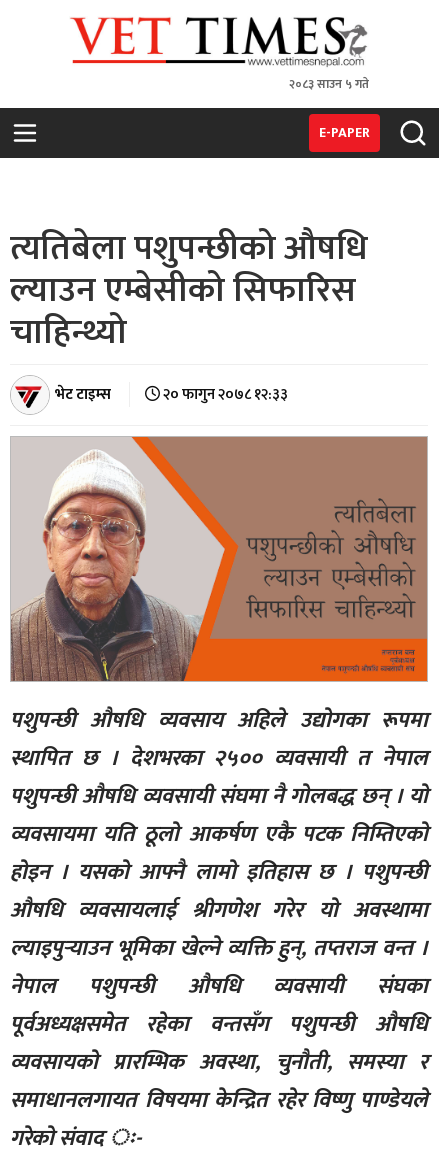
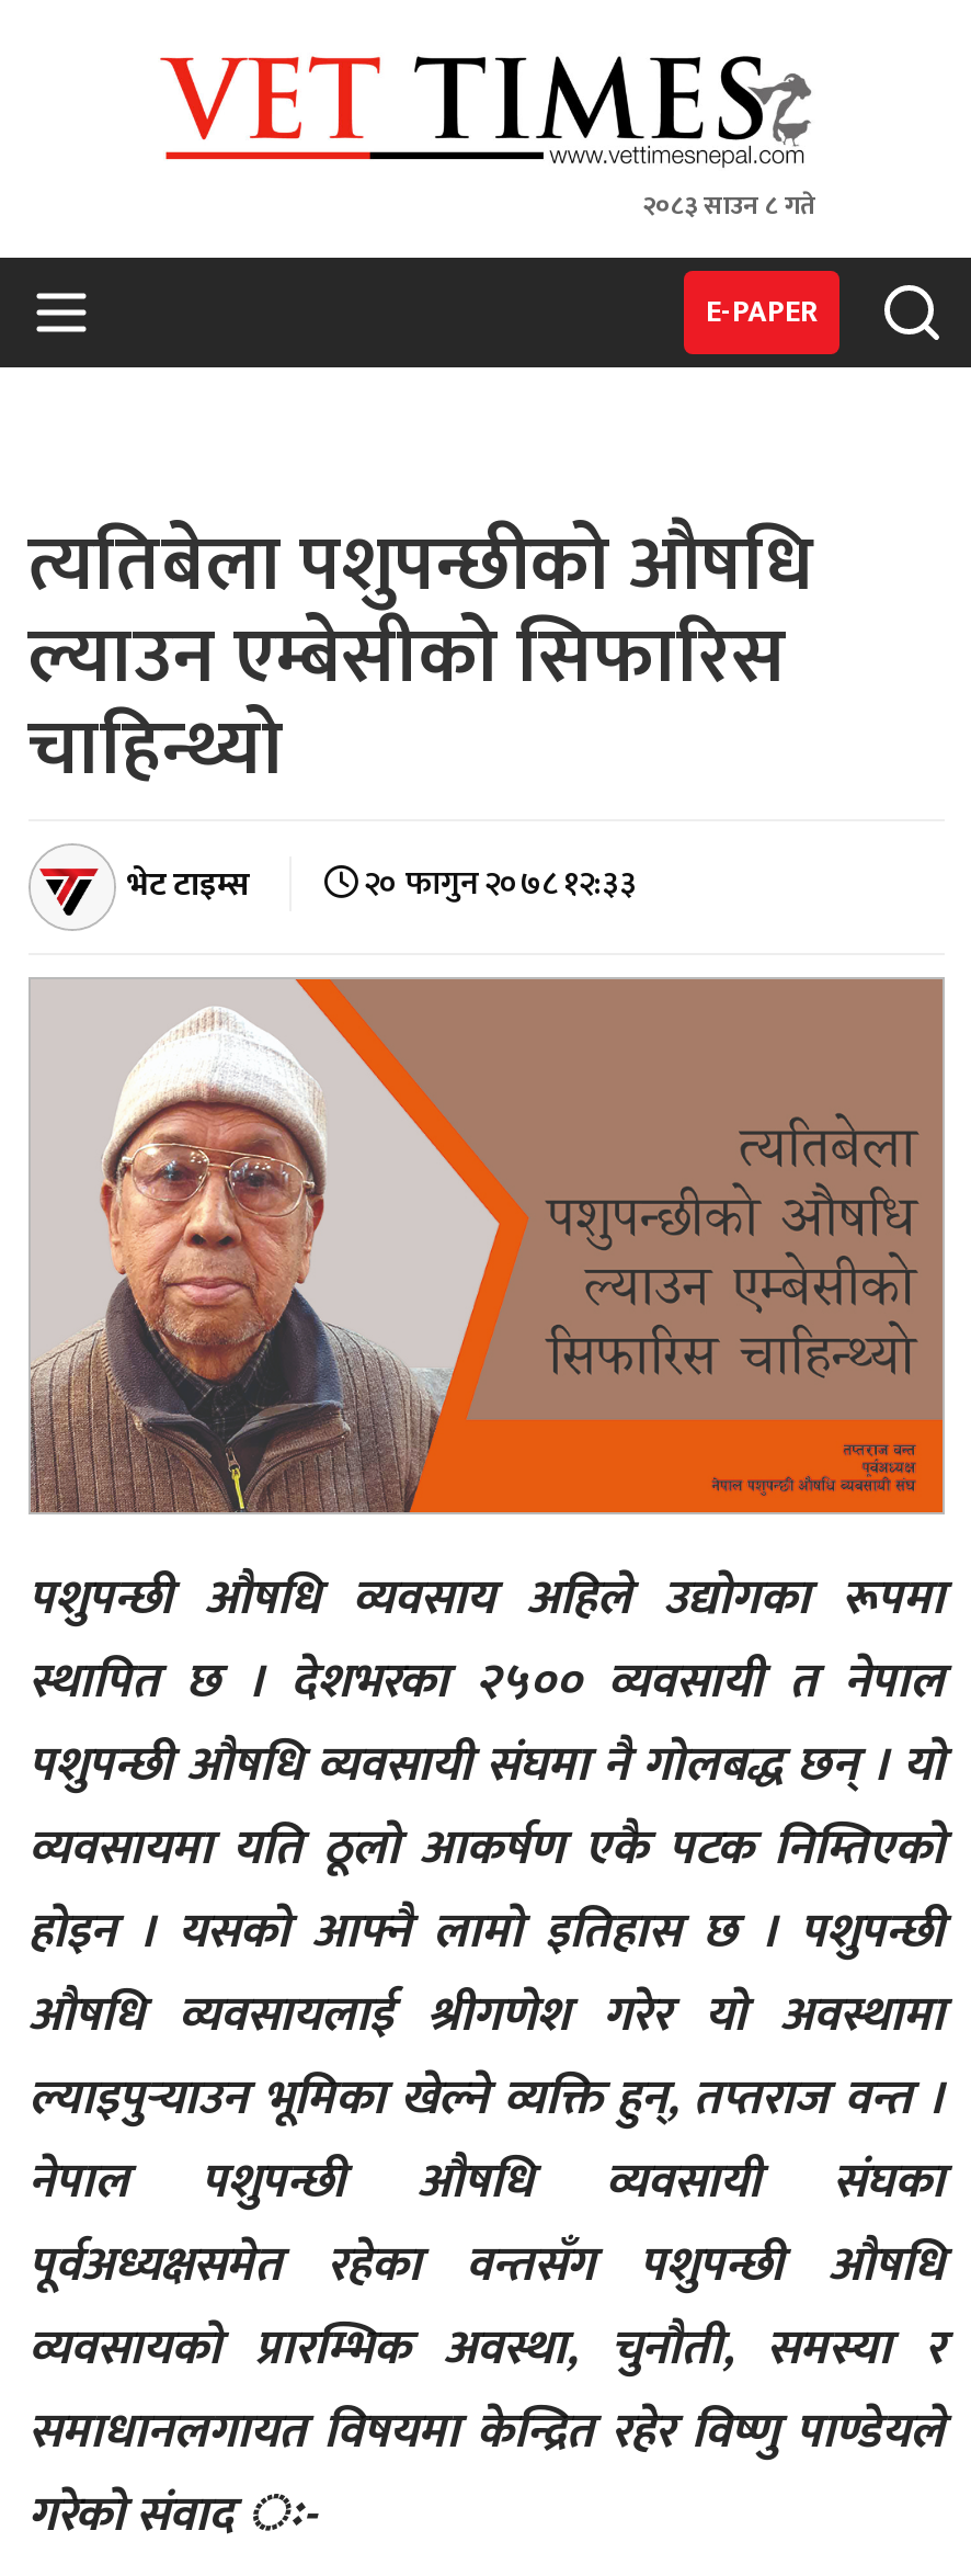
- २०८३ साउन ५ गते
+ २०८३ साउन ८ गते
